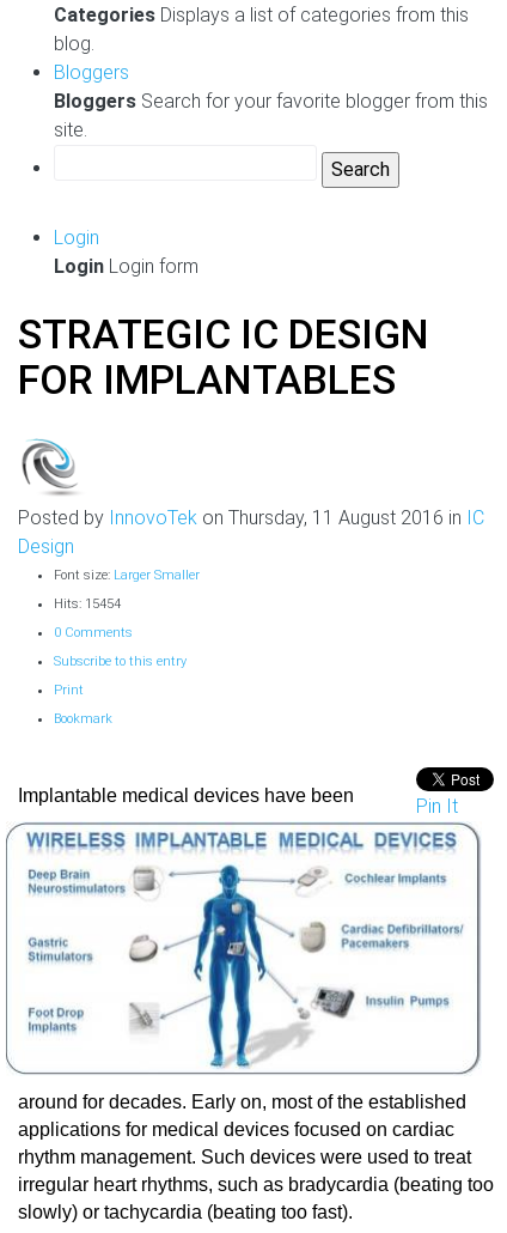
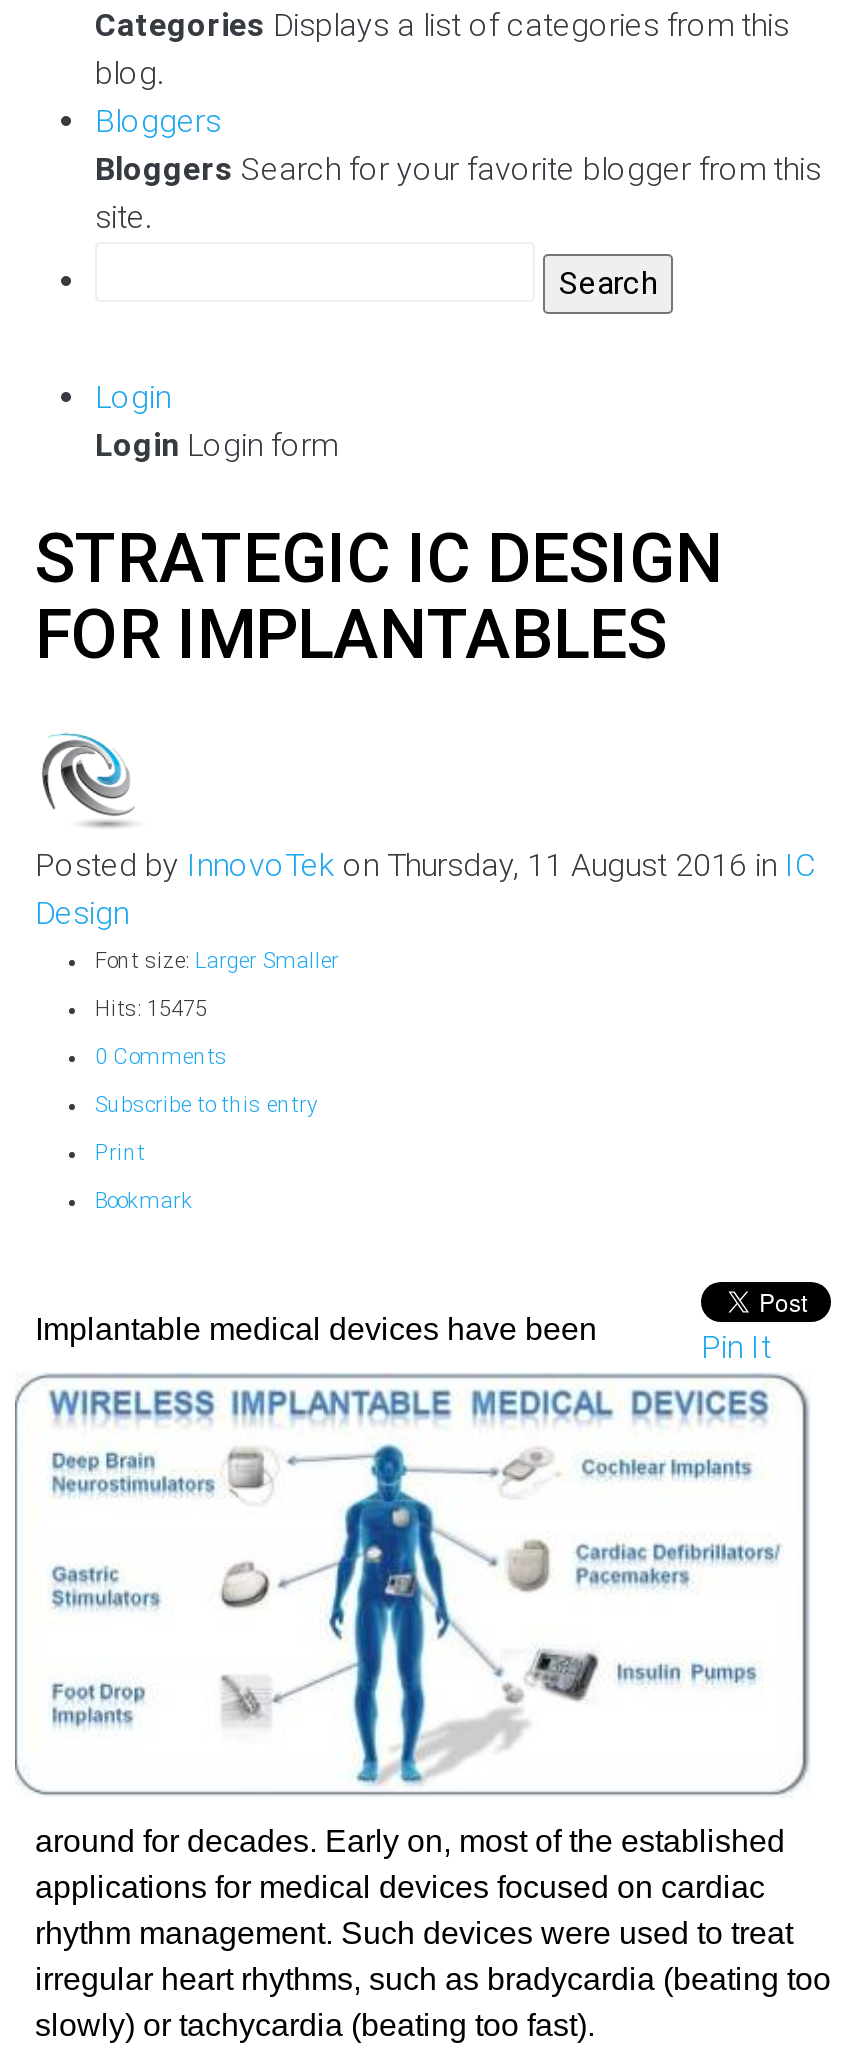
- Hits: 15454
+ Hits: 15475
